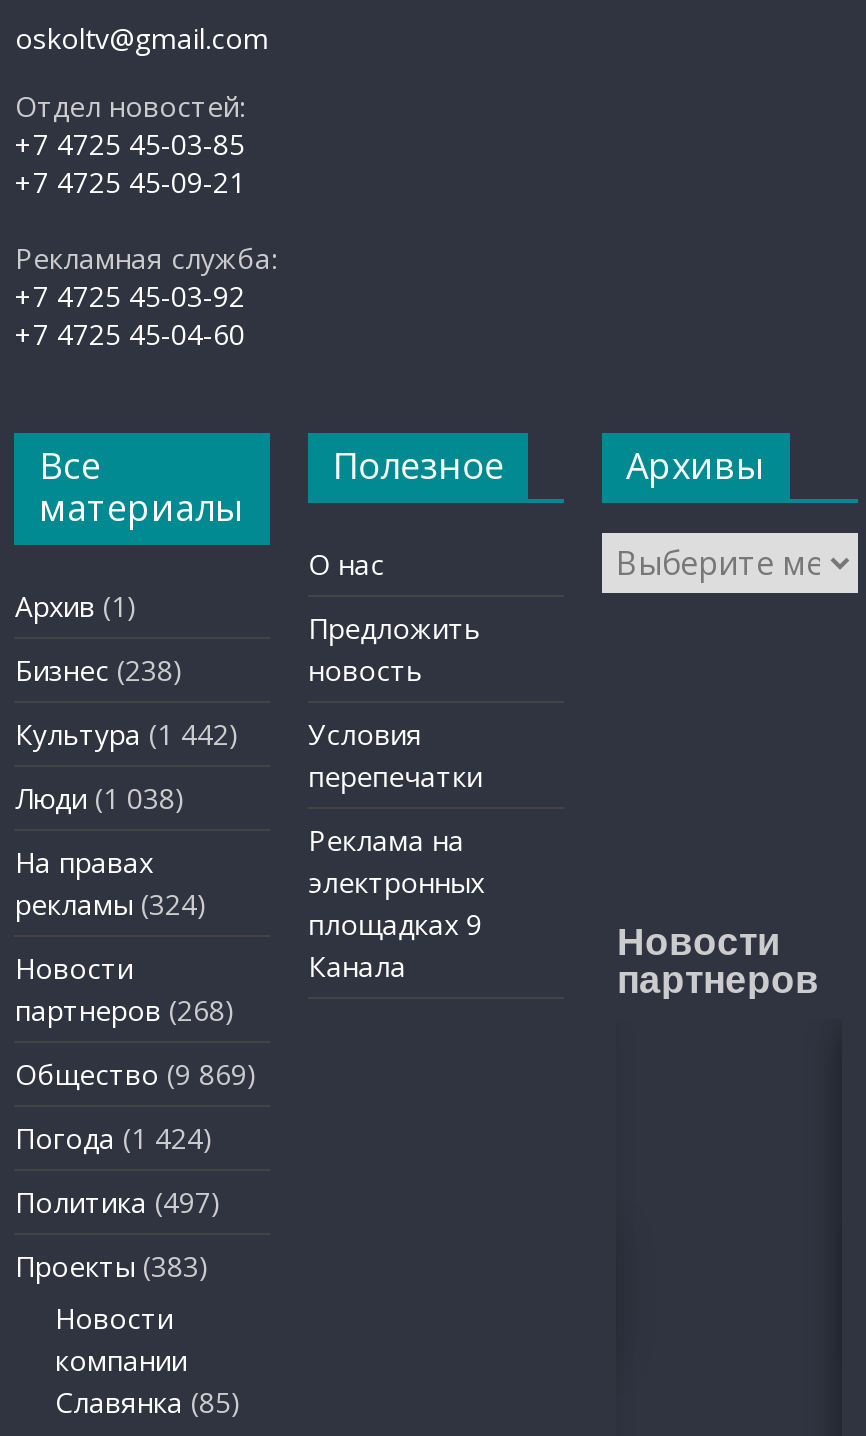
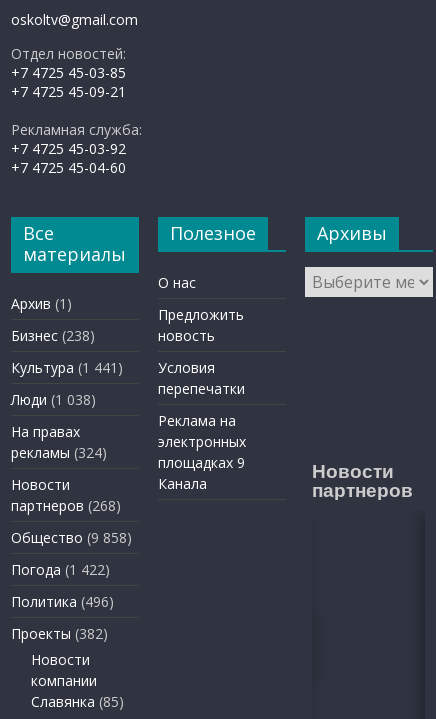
- Культура (1 442) Условия
+ Культура (1 441) Условия

- Общество (9 869)
+ Общество (9 858)

- Погода (1 424)
+ Погода (1 422)

- Политика (497)
+ Политика (496)

- Проекты (383)
+ Проекты (382)
